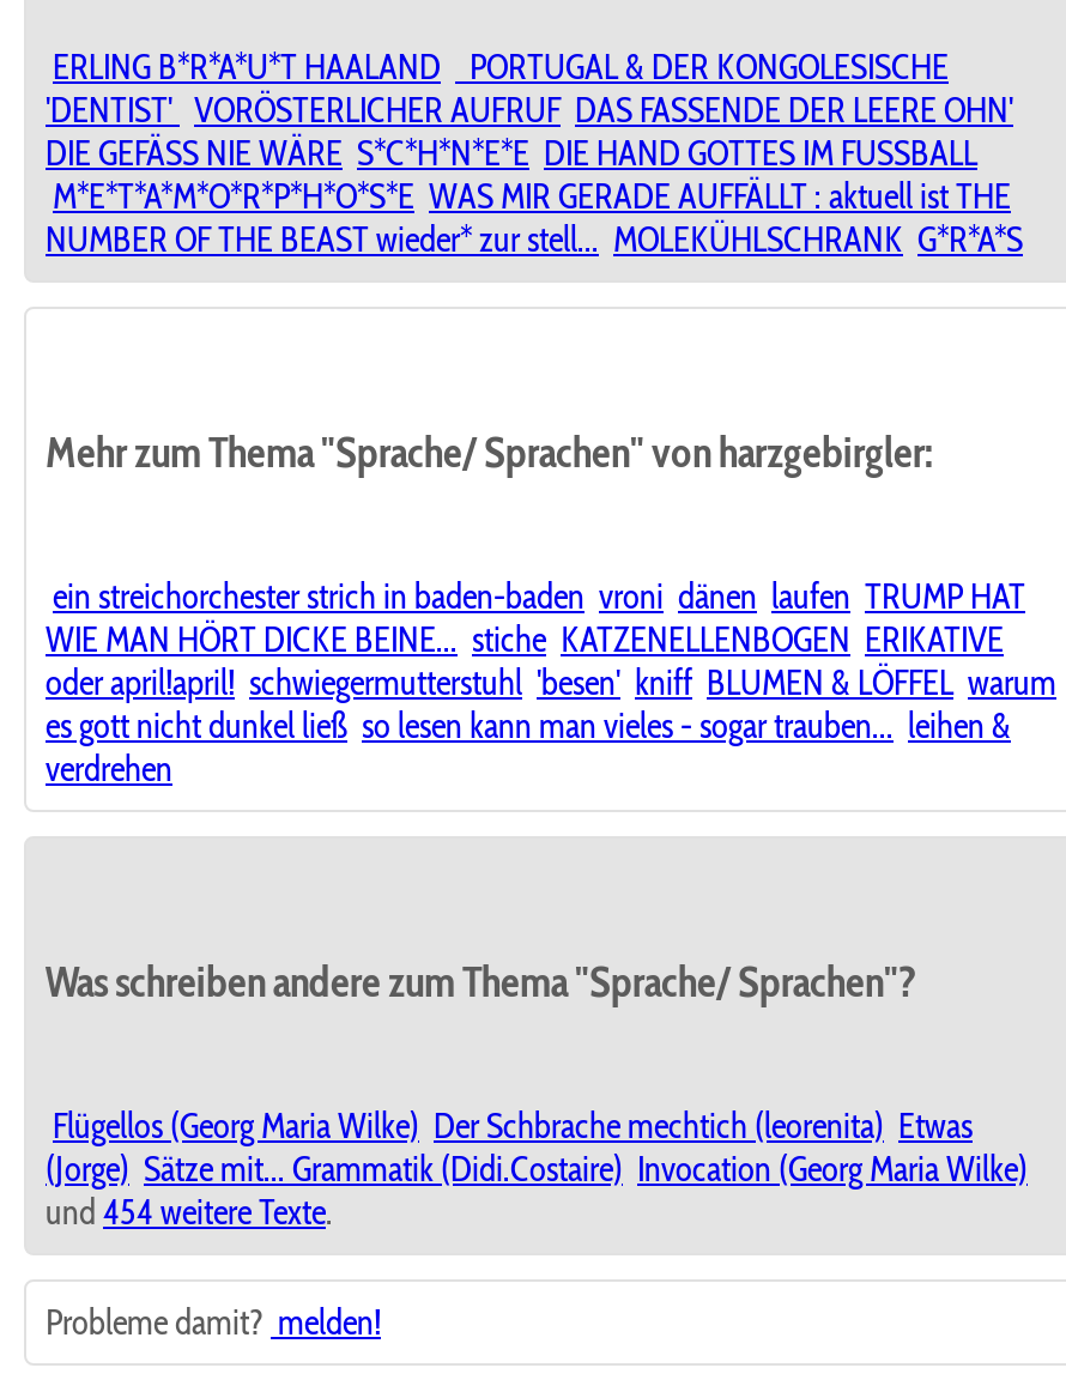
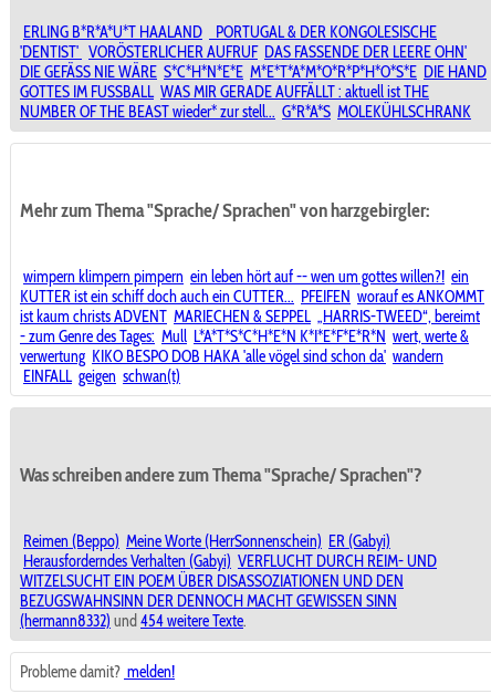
- DIE GEFÄSS NIE WÄRE S*C*H*N*E*E DIE HAND GOTTES IM FUSSBALL
- M*E*T*A*M*O*R*P*H*O*S*E WAS MIR GERADE AUFFÄLLT : aktuell ist THE
- NUMBER OF THE BEAST wieder* zur stell... MOLEKÜHLSCHRANK G*R*A*S
+ DIE GEFÄSS NIE WÄRE S*C*H*N*E*E M*E*T*A*M*O*R*P*H*O*S*E DIE HAND
+ GOTTES IM FUSSBALL WAS MIR GERADE AUFFÄLLT : aktuell ist THE
+ NUMBER OF THE BEAST wieder* zur stell... G*R*A*S MOLEKÜHLSCHRANK

- ein streichorchester strich in baden-baden vroni dänen laufen TRUMP HAT
- WIE MAN HÖRT DICKE BEINE... stiche KATZENELLENBOGEN ERIKATIVE
- oder april!april! schwiegermutterstuhl 'besen' kniff BLUMEN & LÖFFEL warum
- es gott nicht dunkel ließ so lesen kann man vieles - sogar trauben... leihen &
- verdrehen
+ wimpern klimpern pimpern ein leben hört auf -- wen um gottes willen?! ein
+ KUTTER ist ein schiff doch auch ein CUTTER... PFEIFEN worauf es ANKOMMT
+ ist kaum christs ADVENT MARIECHEN & SEPPEL „HARRIS-TWEED“, bereimt
+ - zum Genre des Tages: Mull L*A*T*S*C*H*E*N K*I*E*F*E*R*N wert, werte &
+ verwertung KIKO BESPO DOB HAKA 'alle vögel sind schon da' wandern
+ EINFALL geigen schwan(t)

- Flügellos (Georg Maria Wilke) Der Schbrache mechtich (leorenita) Etwas
- (Jorge) Sätze mit... Grammatik (Didi.Costaire) Invocation (Georg Maria Wilke)
- und454 weitere Texte.
+ Reimen (Beppo) Meine Worte (HerrSonnenschein) ER (Gabyi)
+ Herausforderndes Verhalten (Gabyi) VERFLUCHT DURCH REIM- UND
+ WITZELSUCHT EIN POEM ÜBER DISASSOZIATIONEN UND DEN
+ BEZUGSWAHNSINN DER DENNOCH MACHT GEWISSEN SINN
+ (hermann8332) und 454 weitere Texte.
